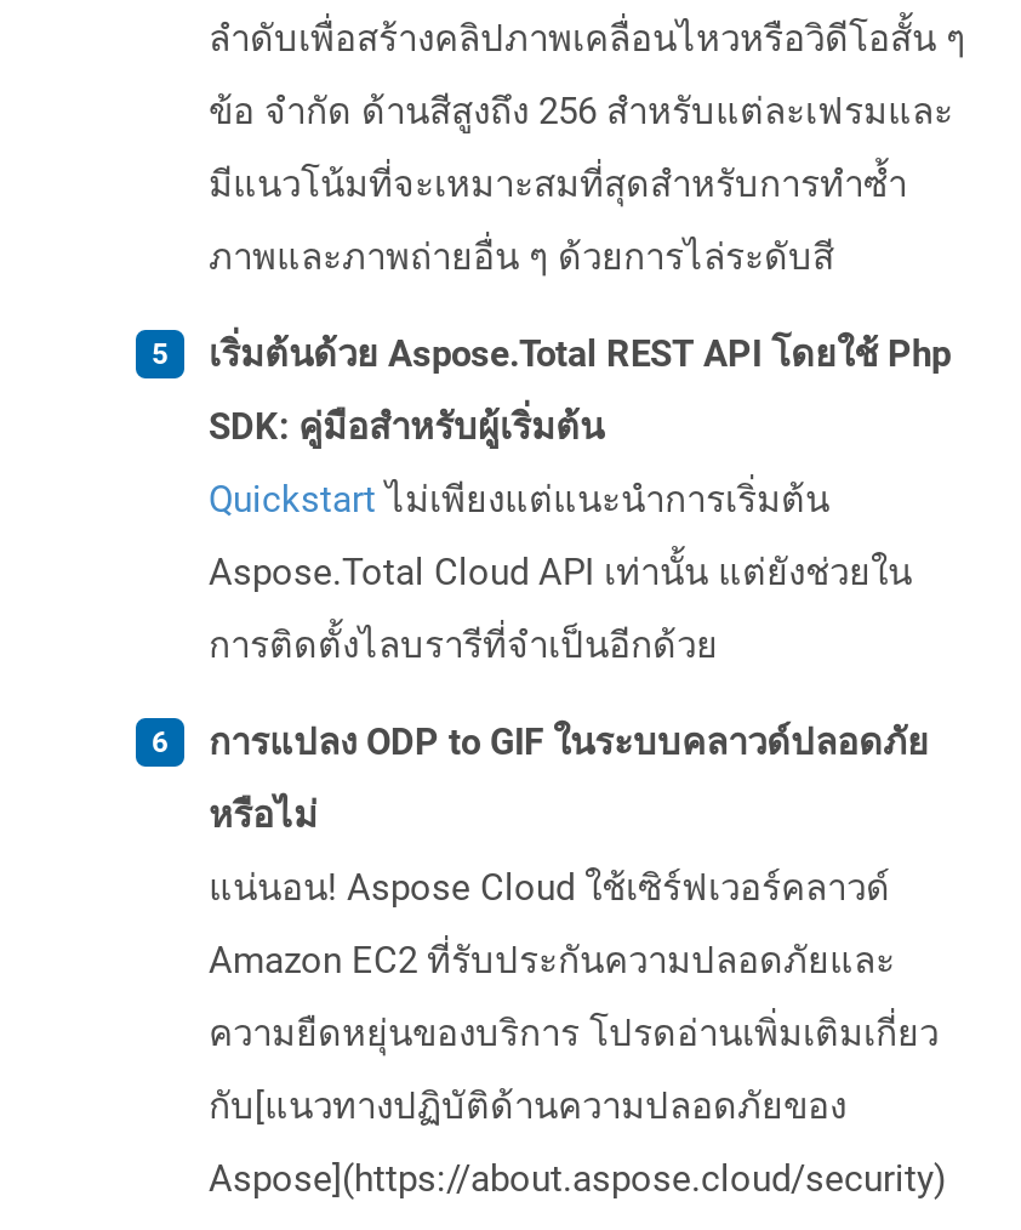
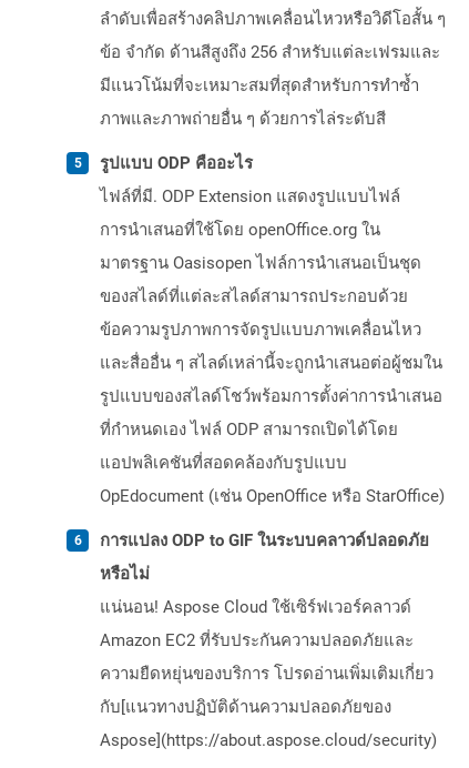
- เริ่มต้นด้วย Aspose.Total REST API โดยใช้ Php
- SDK: คู่มือสำหรับผู้เริ่มต้น
- Quickstartไม่เพียงแต่แนะนำการเริ่มต้น
- Aspose.Total Cloud API เท่านั้น แต่ยังช่วยใน
- การติดตั้งไลบรารีที่จำเป็นอีกด้วย
+ รูปแบบ ODP คืออะไร
+ ไฟล์ที่มี. ODP Extension แสดงรูปแบบไฟล์
+ การนำเสนอที่ใช้โดย openOffice.org ใน
+ มาตรฐาน Oasisopen ไฟล์การนำเสนอเป็นชุด
+ ของสไลด์ที่แต่ละสไลด์สามารถประกอบด้วย
+ ข้อความรูปภาพการจัดรูปแบบภาพเคลื่อนไหว
+ และสื่ออื่น ๆ สไลด์เหล่านี้จะถูกนำเสนอต่อผู้ชมใน
+ รูปแบบของสไลด์โชว์พร้อมการตั้งค่าการนำเสนอ
+ ที่กำหนดเอง ไฟล์ ODP สามารถเปิดได้โดย
+ แอปพลิเคชันที่สอดคล้องกับรูปแบบ
+ OpEdocument (เช่น OpenOffice หรือ StarOffice)
